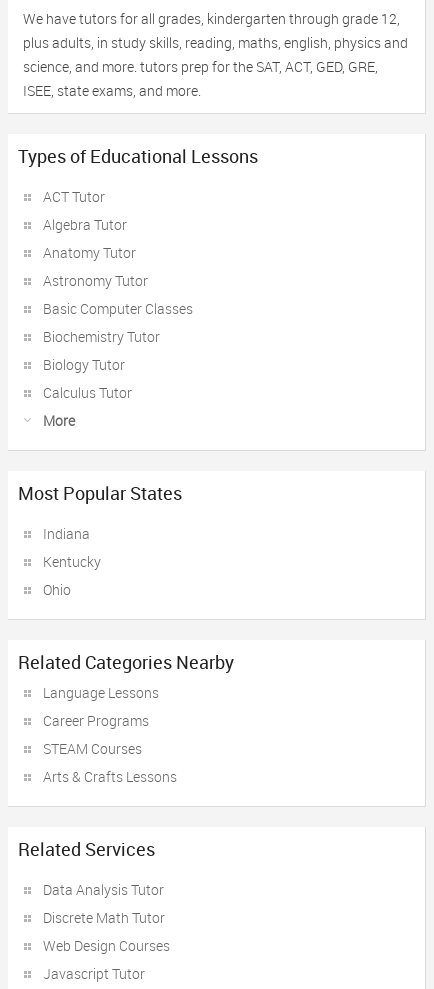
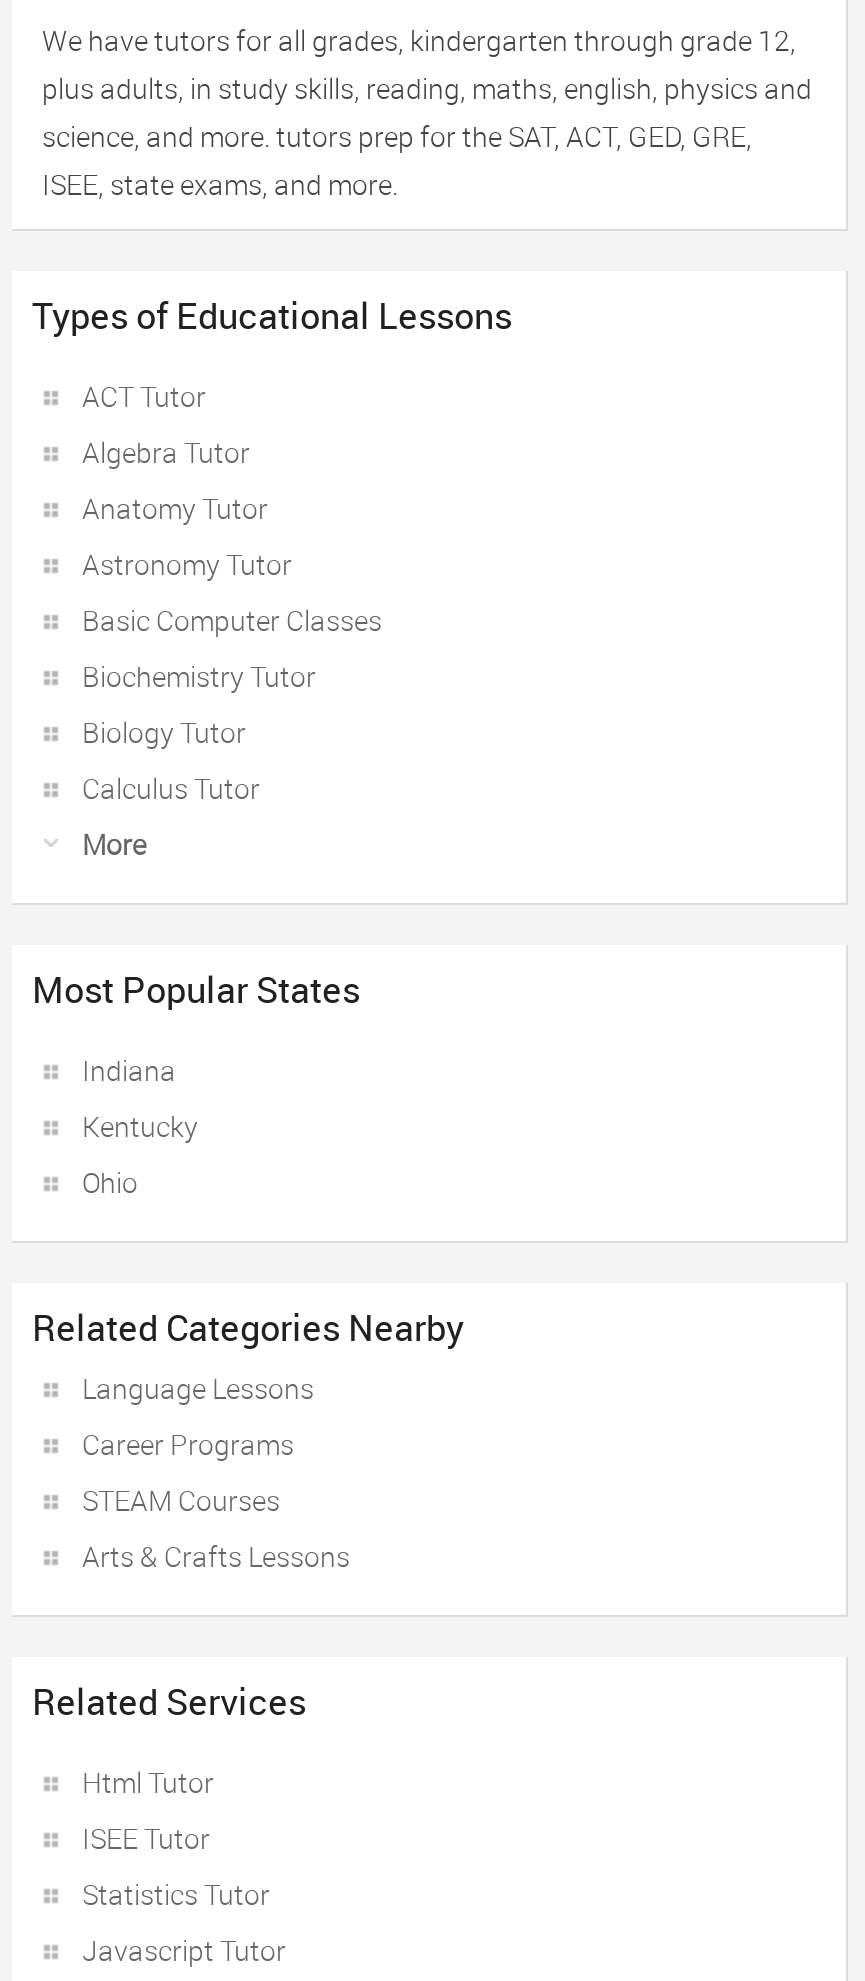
- Data Analysis Tutor
+ Html Tutor

- Discrete Math Tutor
+ ISEE Tutor

- Web Design Courses
+ Statistics Tutor
